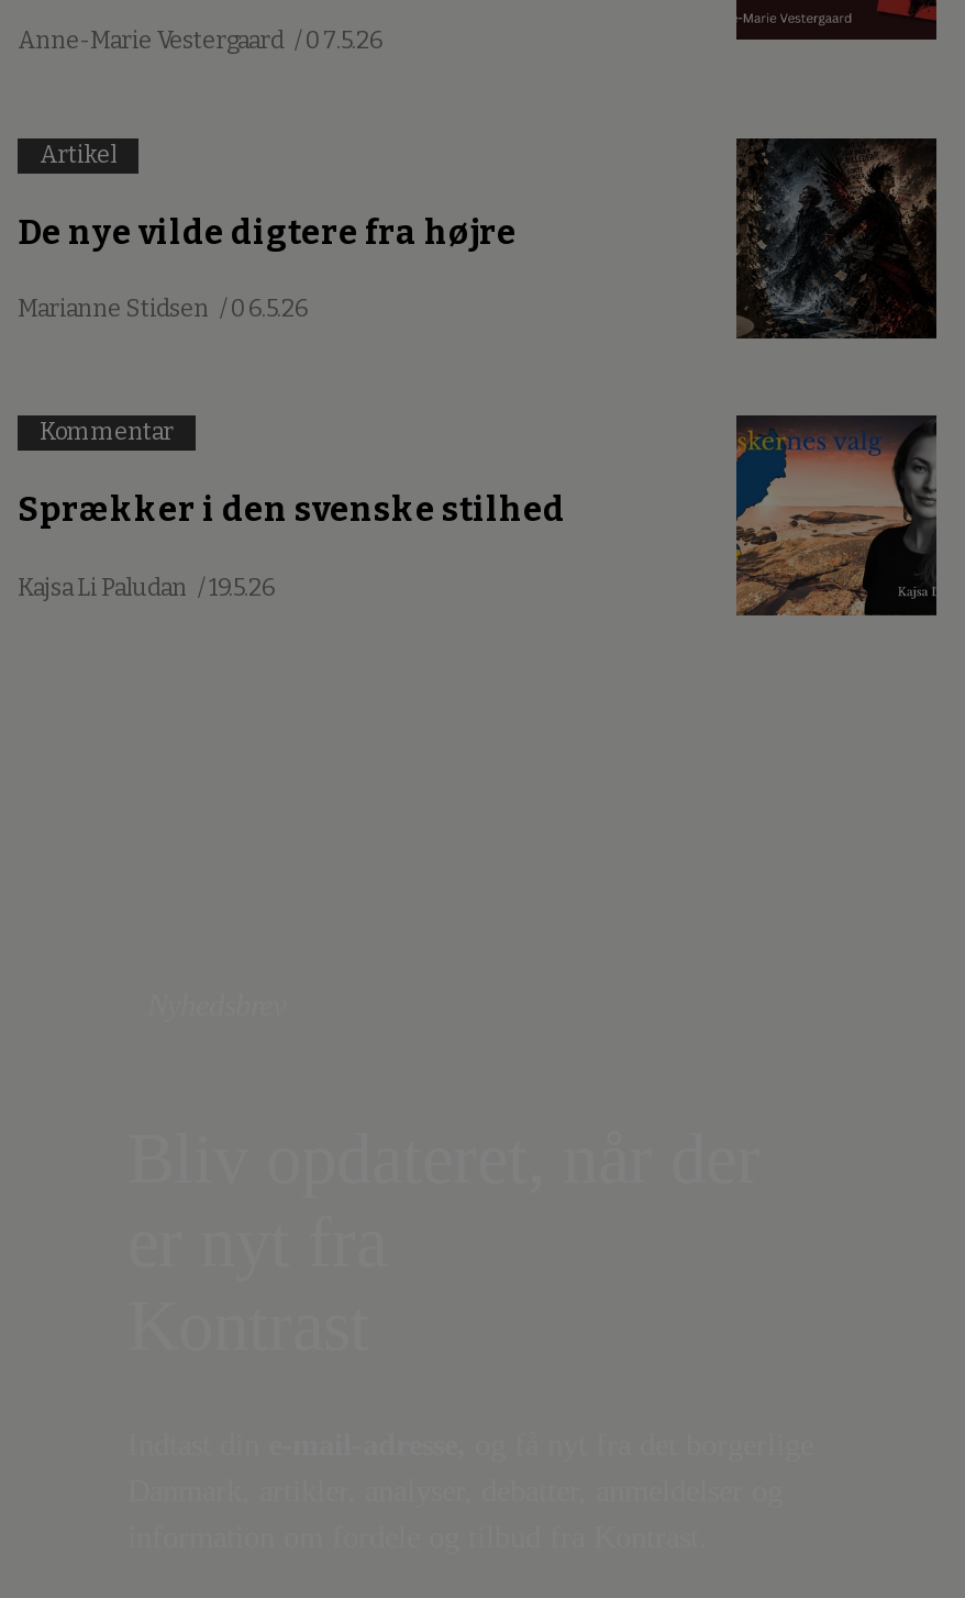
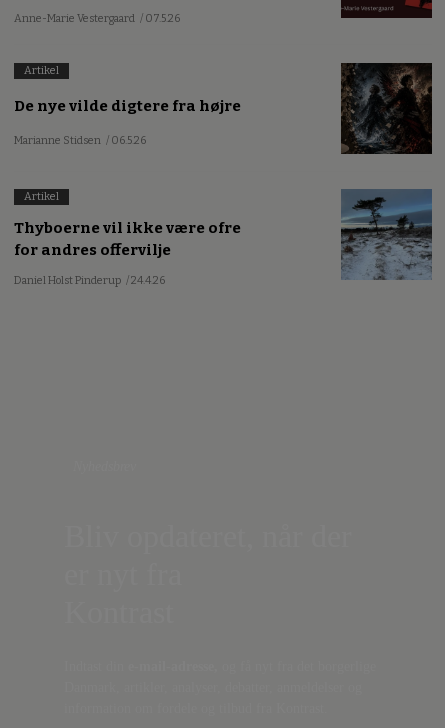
- Kommentar
+ Artikel

- [image]
+ [image]

- Sprækker i den svenske stilhed
+ Thyboerne vil ikke være ofre
+ for andres offervilje

- Kajsa Li Paludan / 19.5.26
+ Daniel Holst Pinderup / 24.4.26
